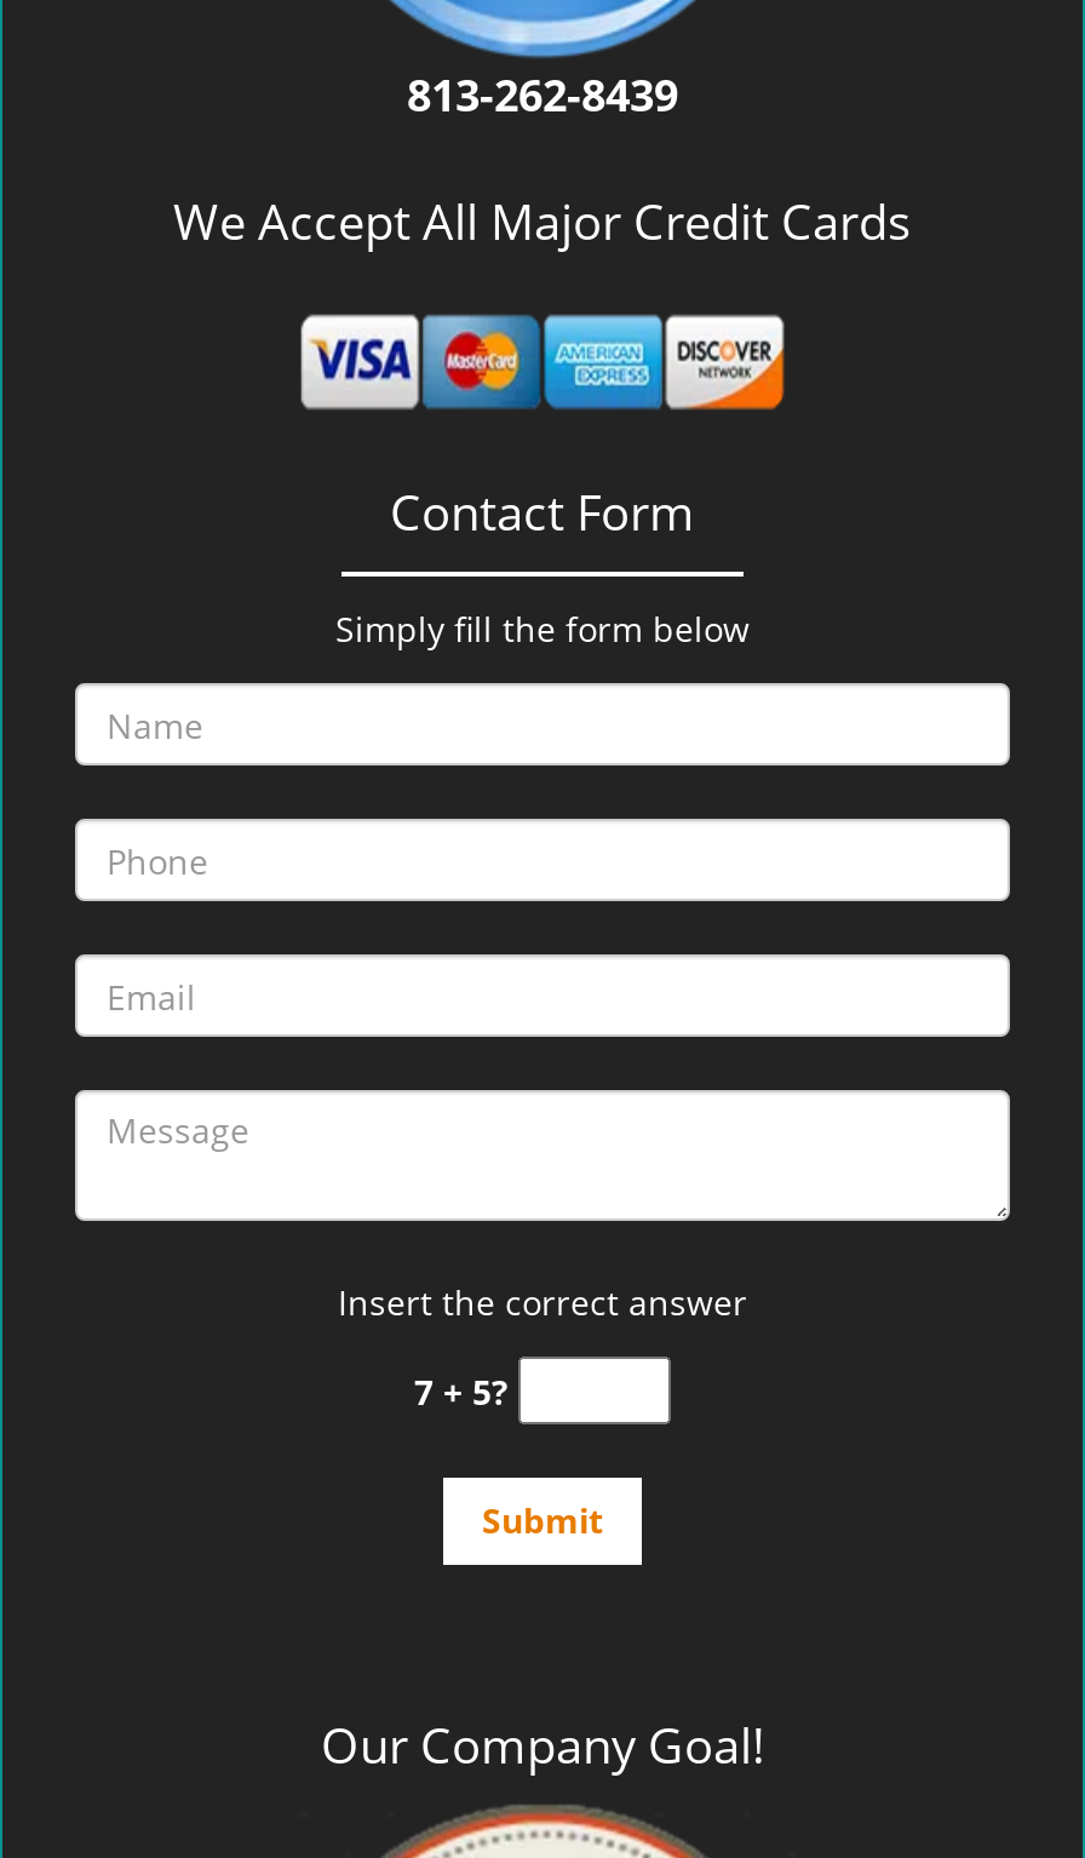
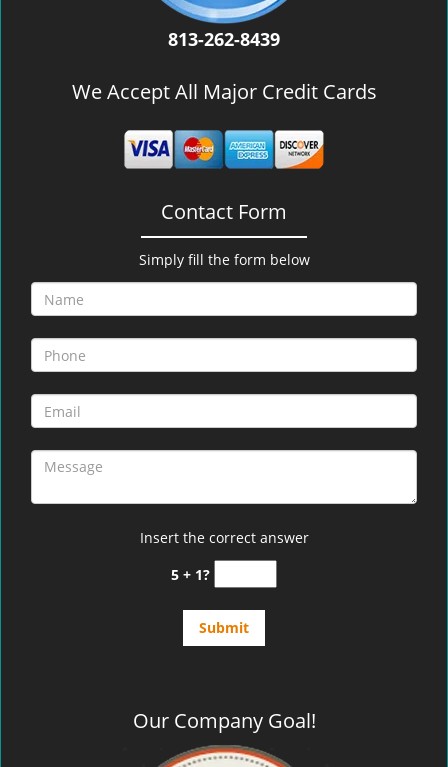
- 7 + 5?
+ 5 + 1?
